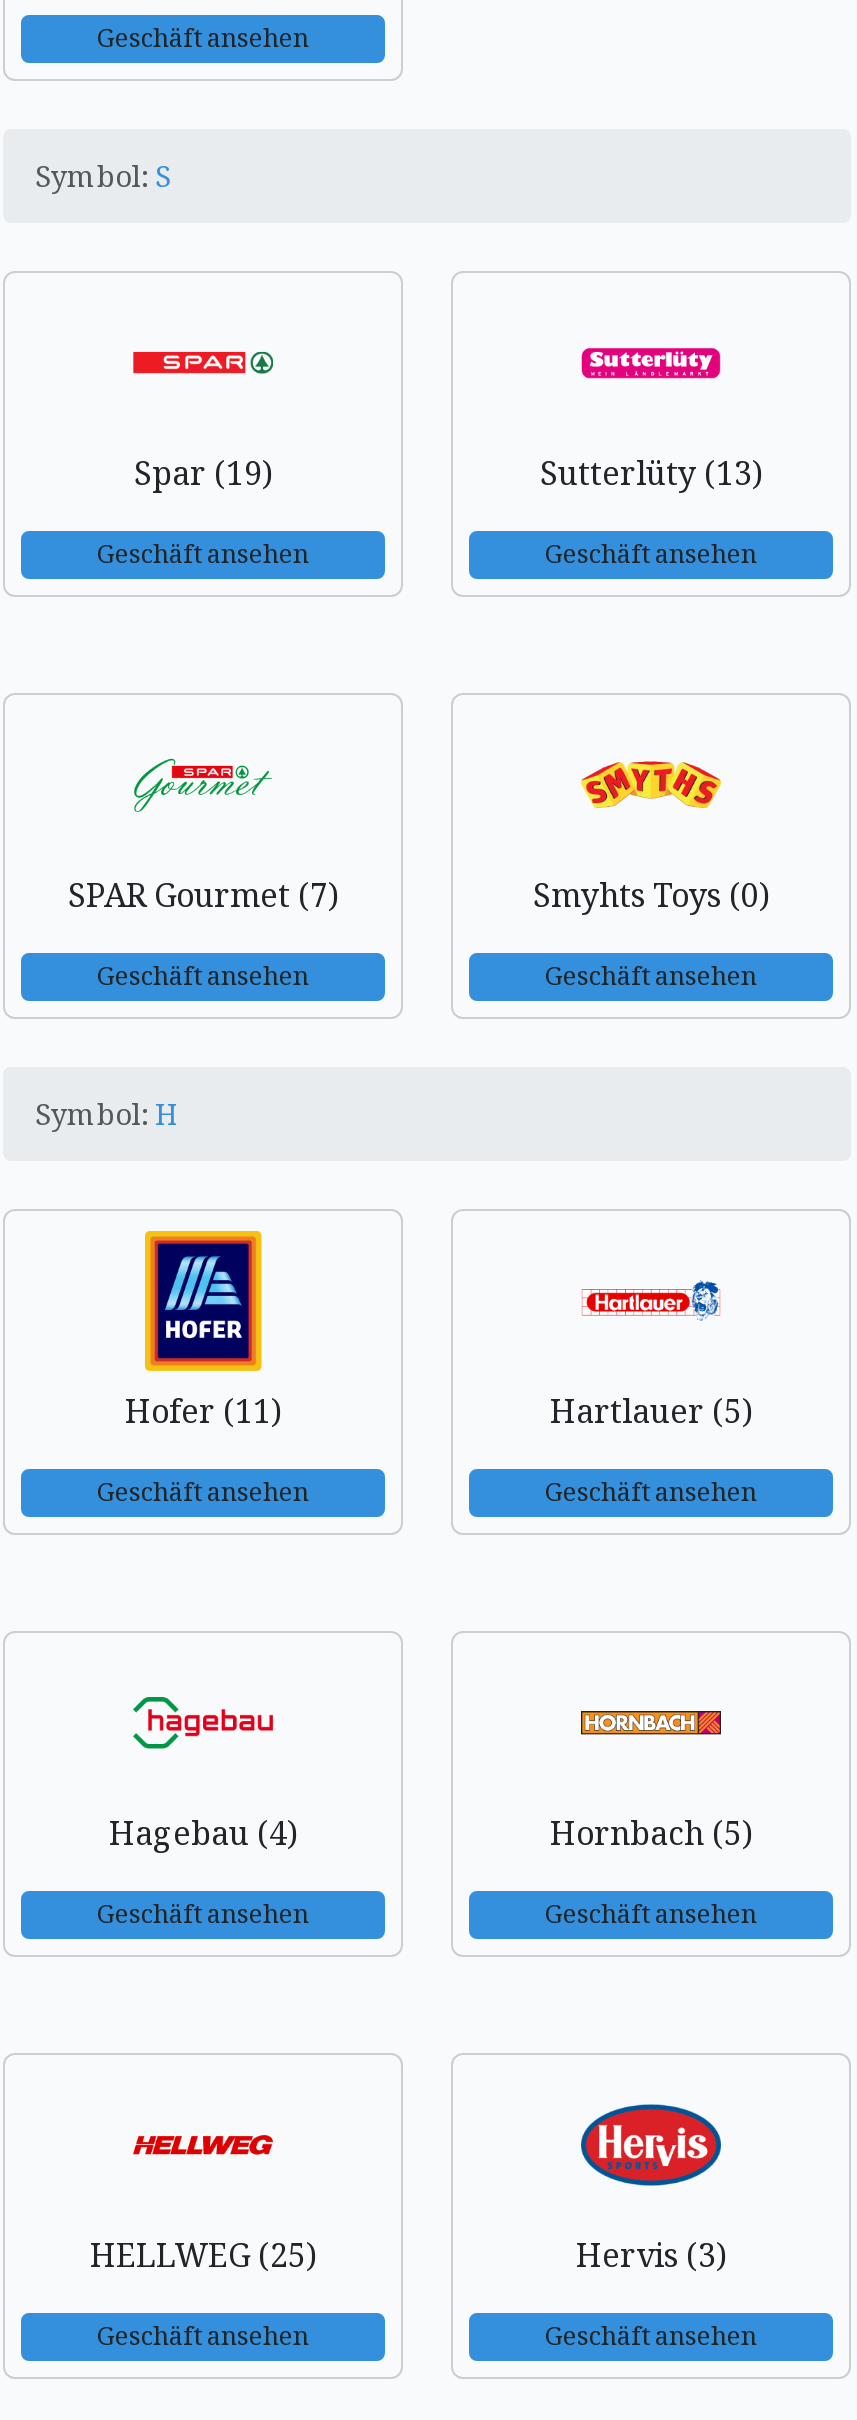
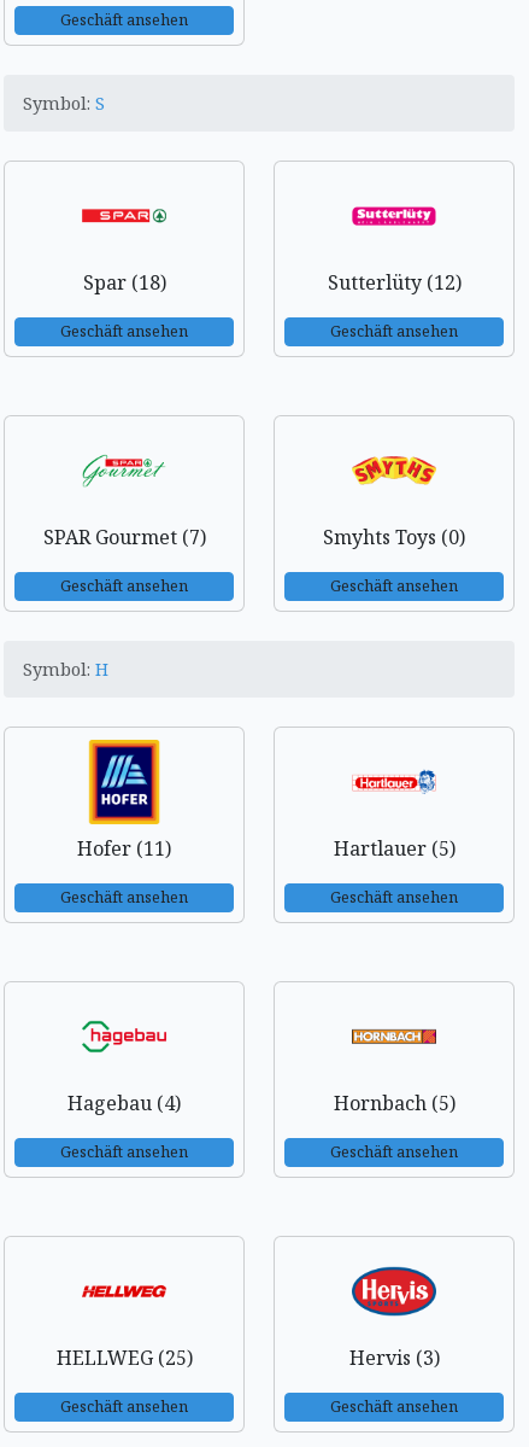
- Spar (19)
+ Spar (18)

- Sutterlüty (13)
+ Sutterlüty (12)
